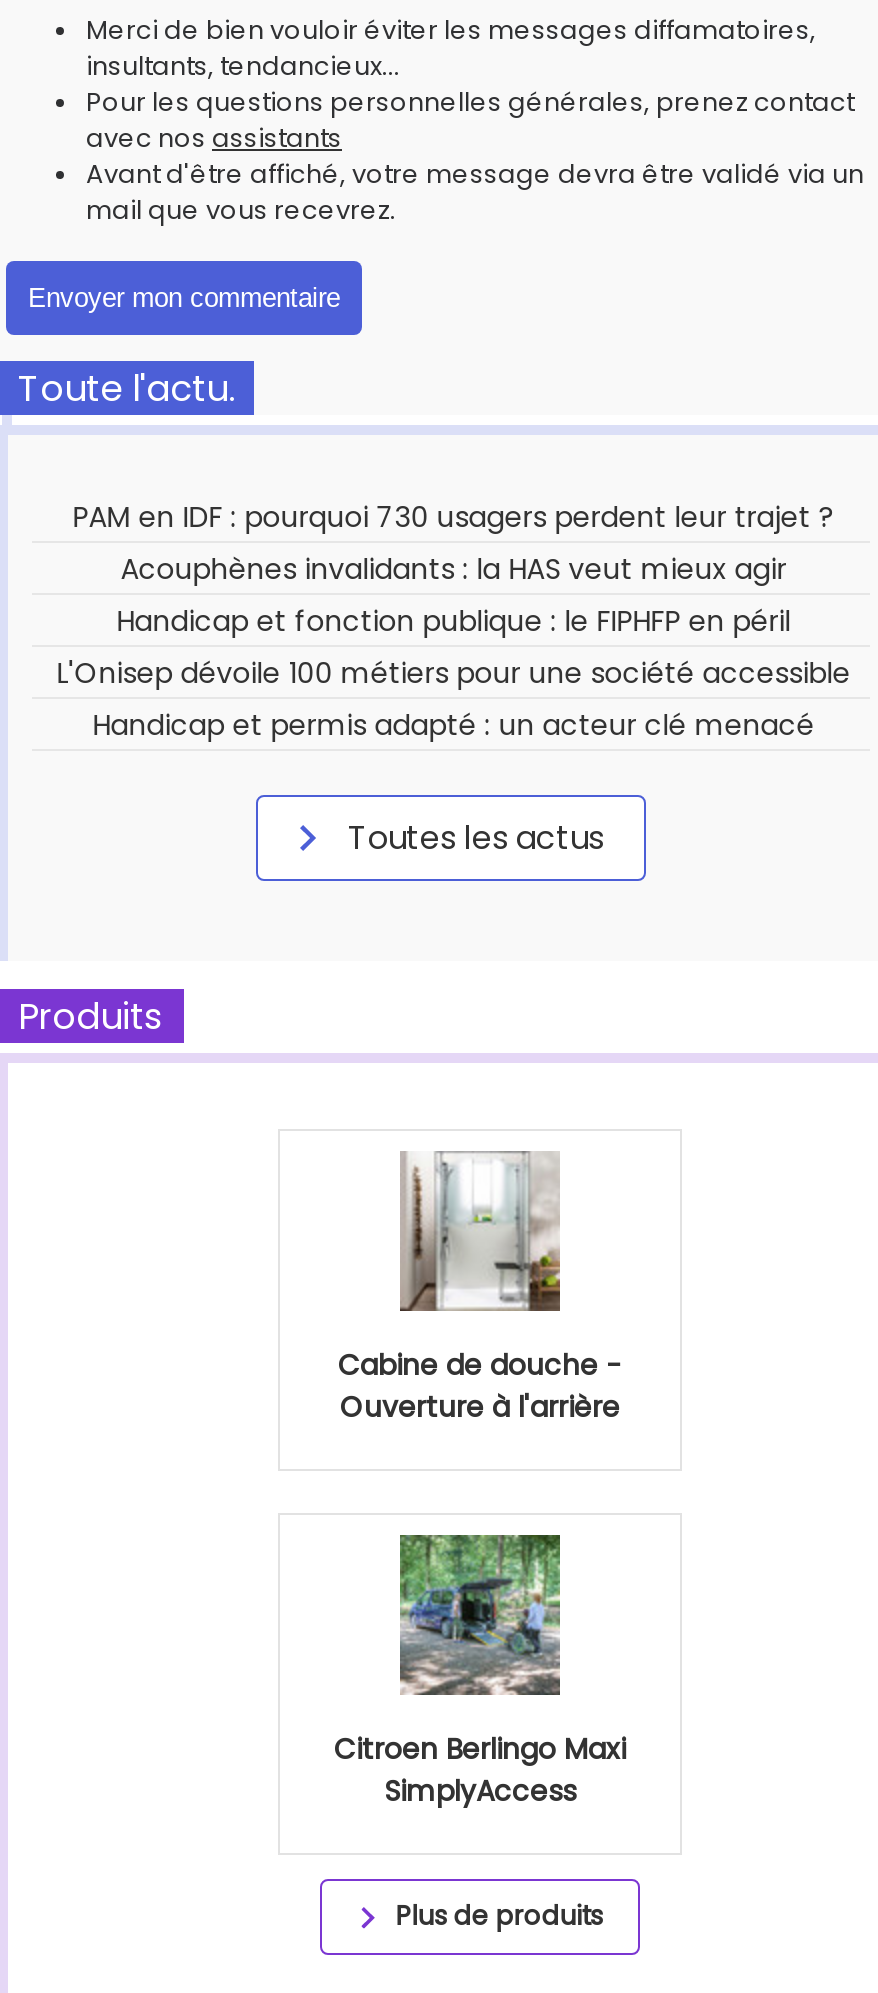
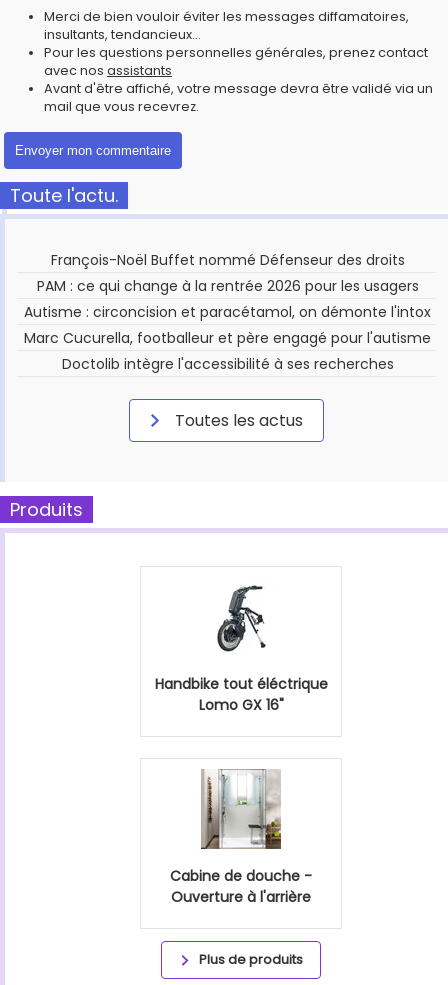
- PAM en IDF : pourquoi 730 usagers perdent leur trajet ?
- Acouphènes invalidants : la HAS veut mieux agir
- Handicap et fonction publique : le FIPHFP en péril
- L'Onisep dévoile 100 métiers pour une société accessible
- Handicap et permis adapté : un acteur clé menacé
+ François-Noël Buffet nommé Défenseur des droits
+ PAM : ce qui change à la rentrée 2026 pour les usagers
+ Autisme : circoncision et paracétamol, on démonte l'intox
+ Marc Cucurella, footballeur et père engagé pour l'autisme
+ Doctolib intègre l'accessibilité à ses recherches

+ [image]
+ Handbike tout éléctrique
+ Lomo GX 16"

moved down: [image] | Cabine de douche - | Ouverture à l'arrière

- [image]
- Citroen Berlingo Maxi
- SimplyAccess
